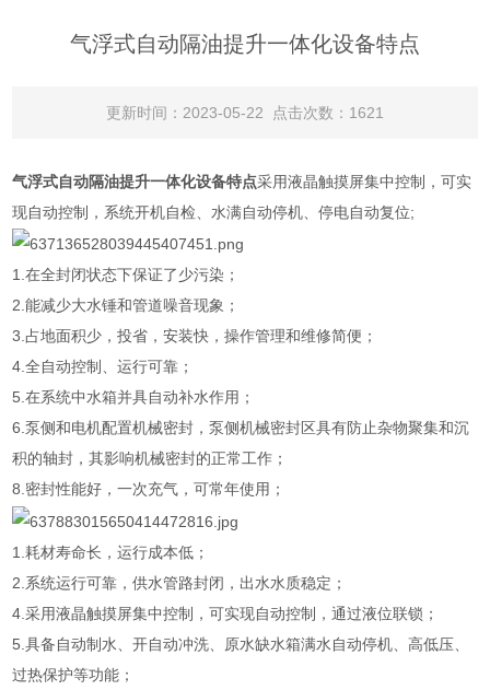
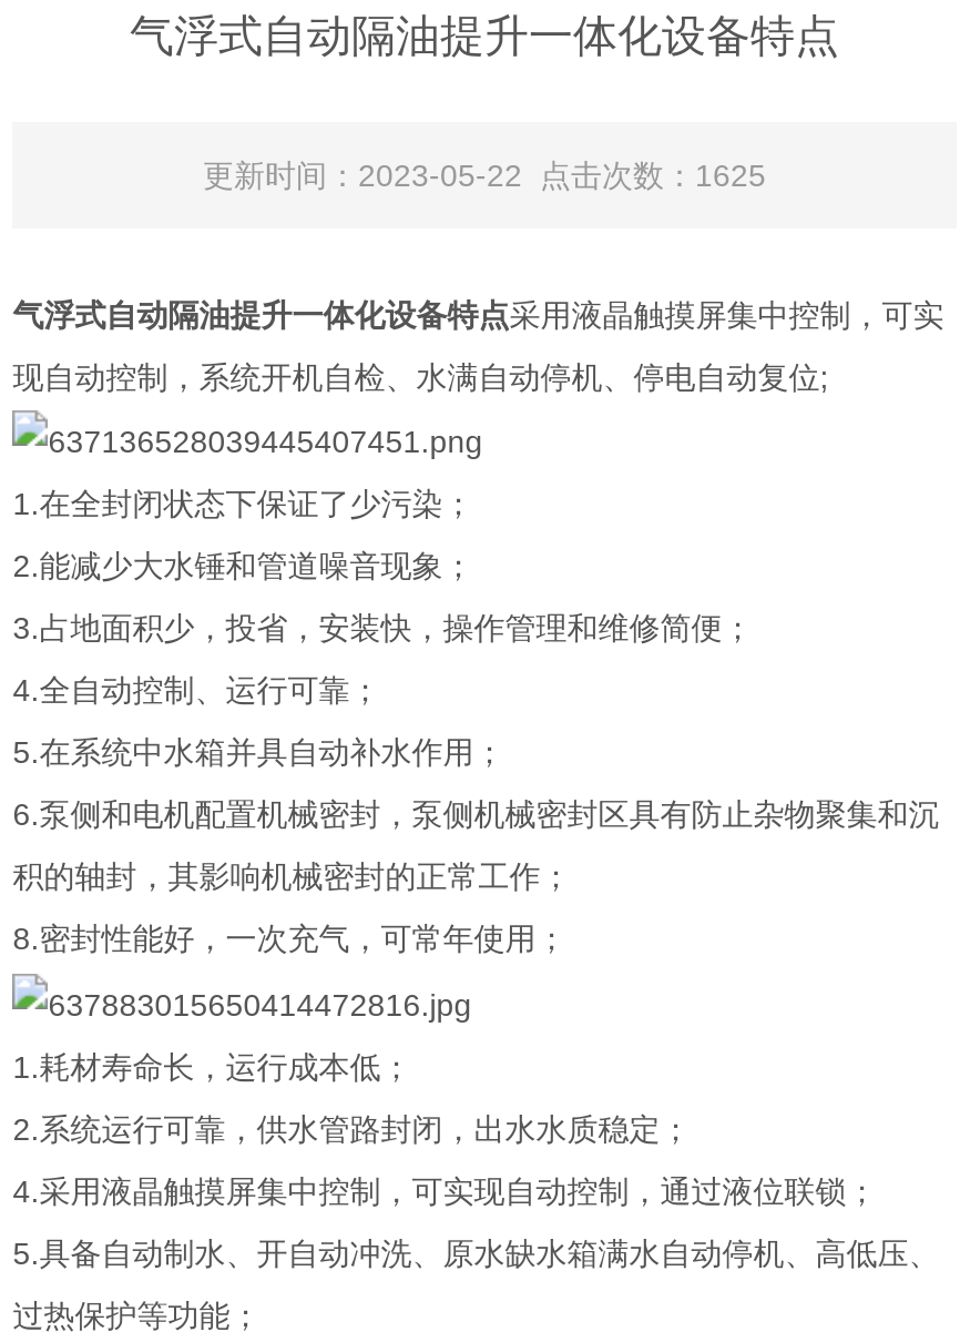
- 更新时间：2023-05-22 点击次数：1621
+ 更新时间：2023-05-22 点击次数：1625
